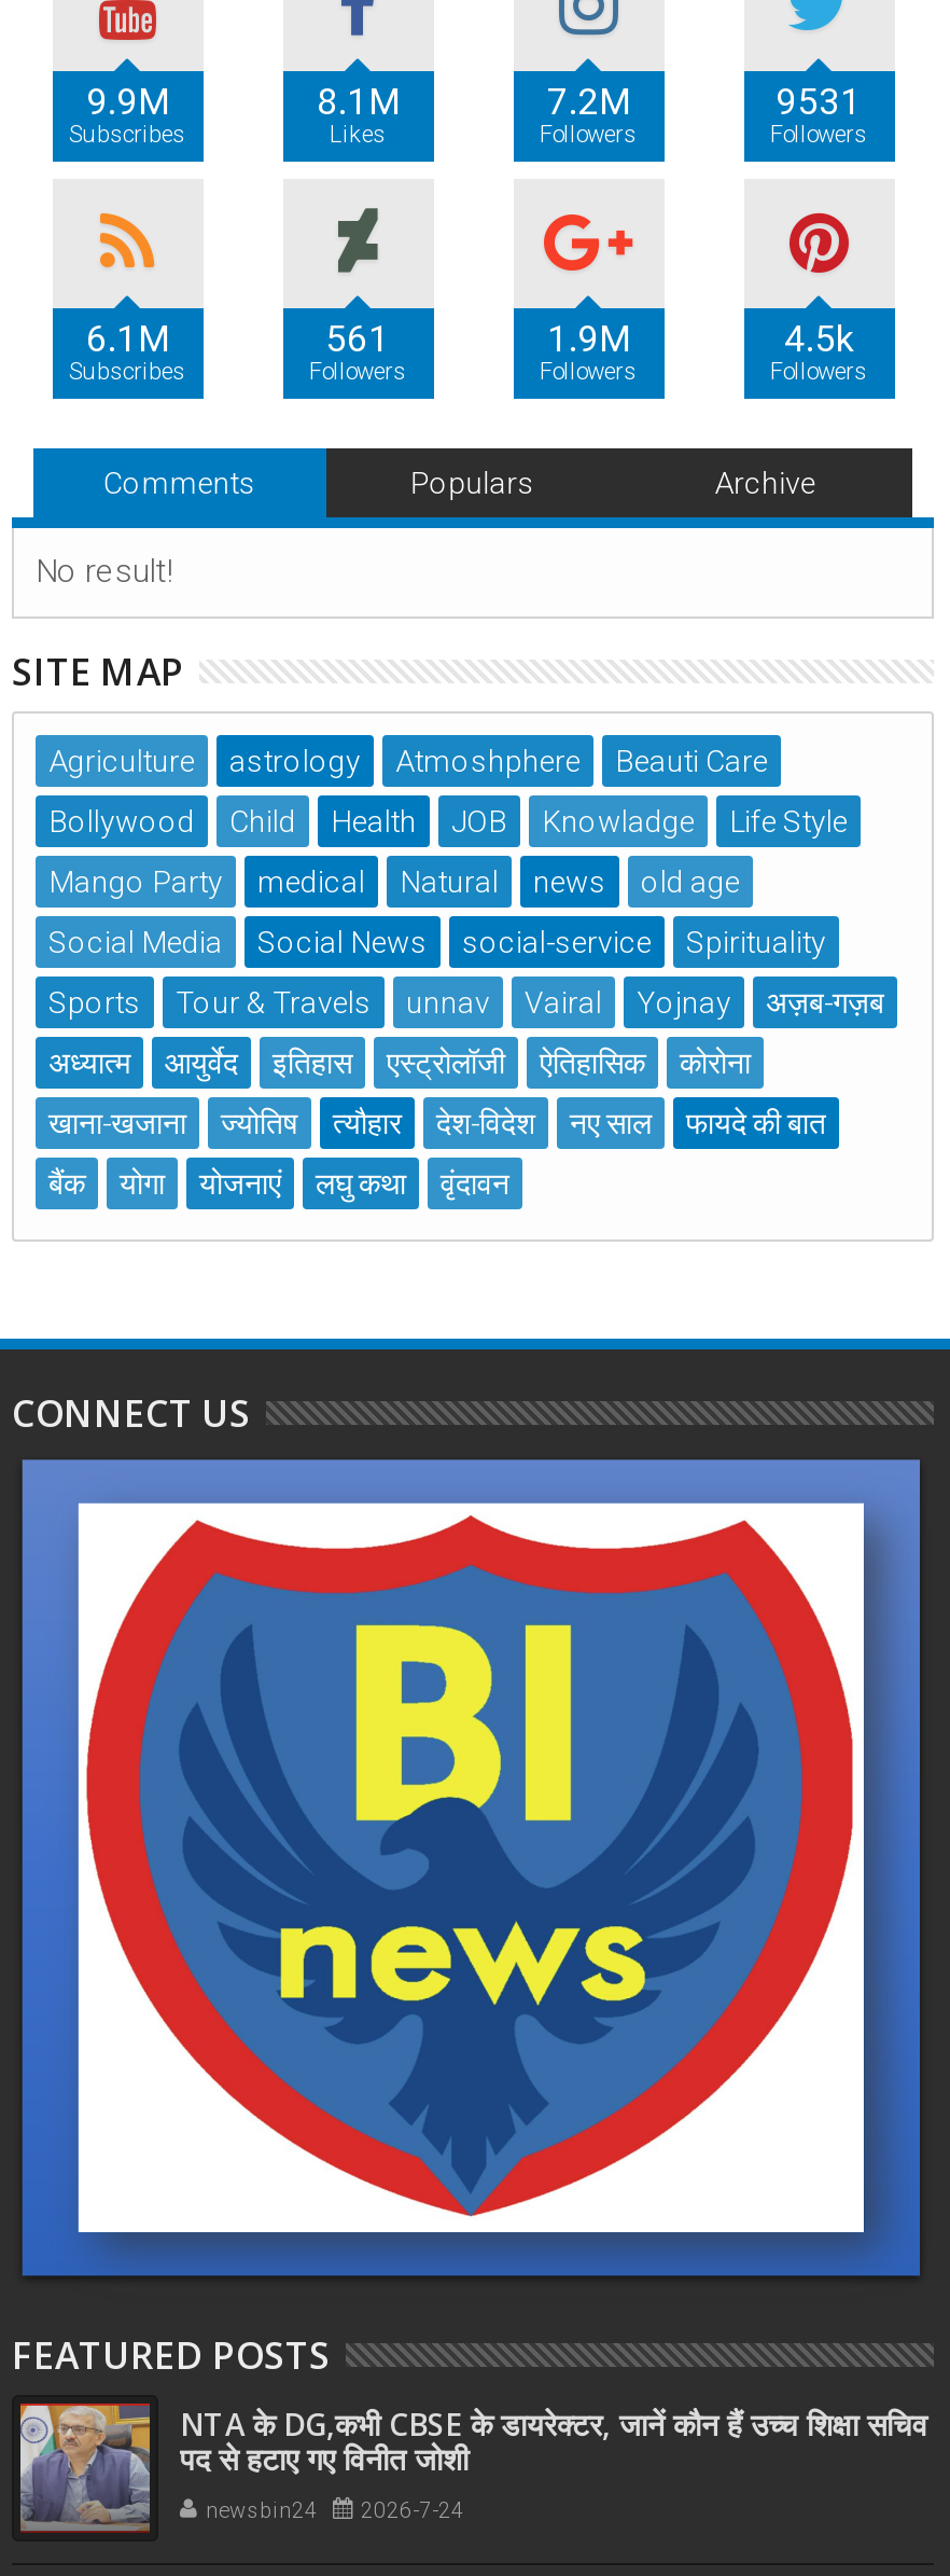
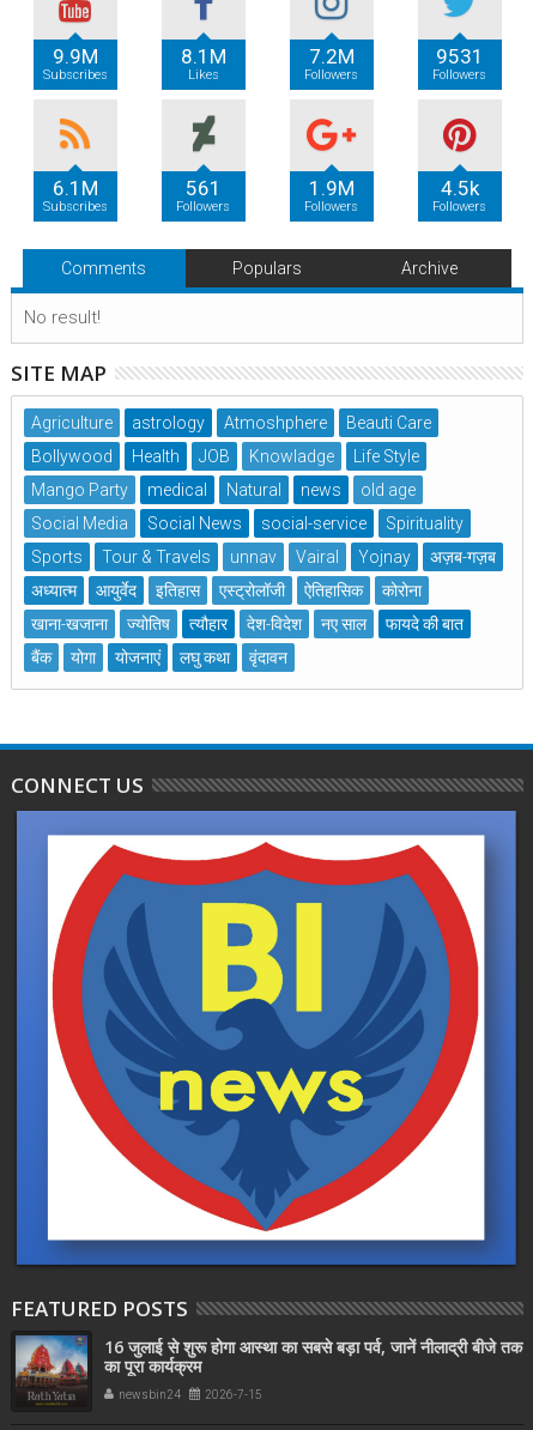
- Child

- [image]
- NTA के DG,कभी CBSE के डायरेक्टर, जानें कौन हैं उच्च शिक्षा सचिव
- पद से हटाए गए विनीत जोशी
+ [image]
+ 16 जुलाई से शुरू होगा आस्था का सबसे बड़ा पर्व, जानें नीलाद्री बीजे तक
+ का पूरा कार्यक्रम

- newsbin24 2026-7-24
+ newsbin24 2026-7-15
